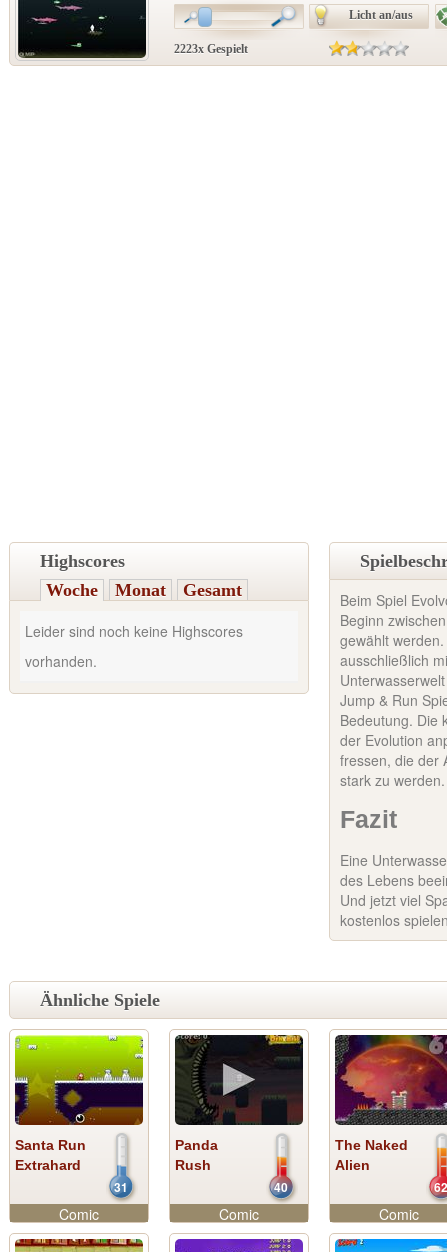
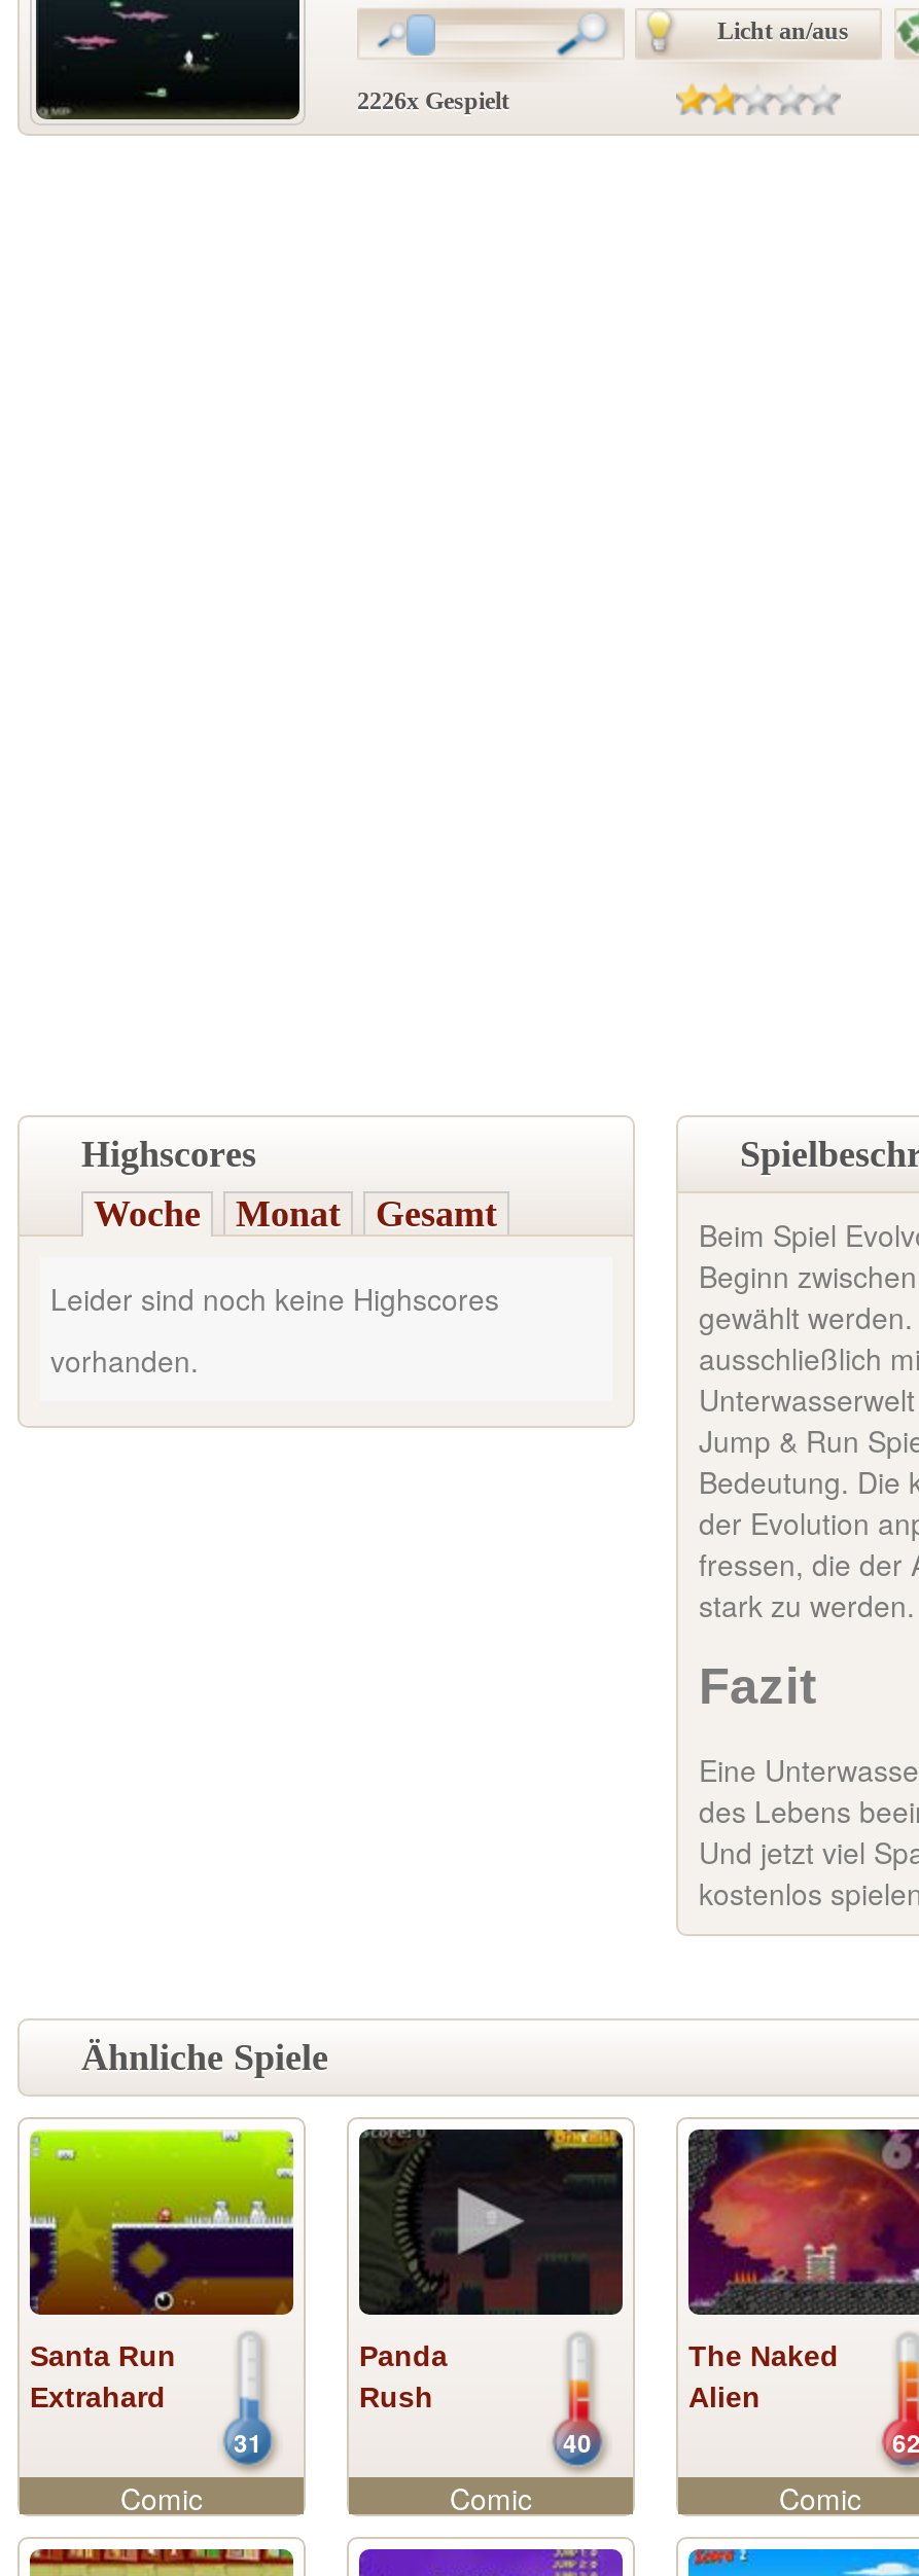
- 2223x Gespielt
+ 2226x Gespielt
